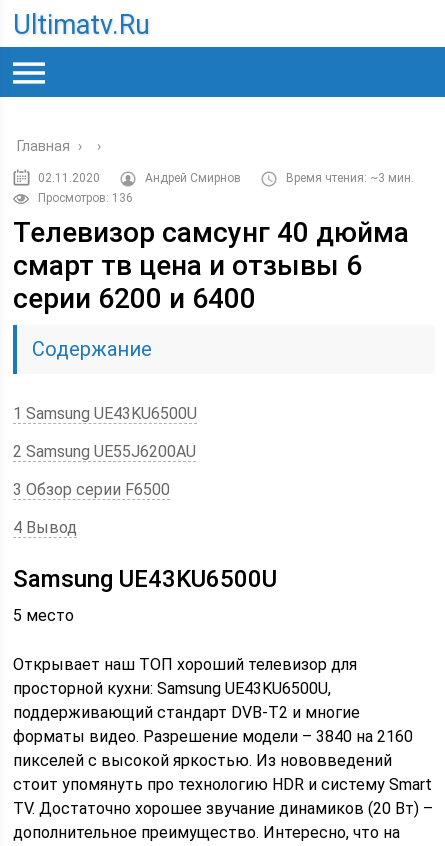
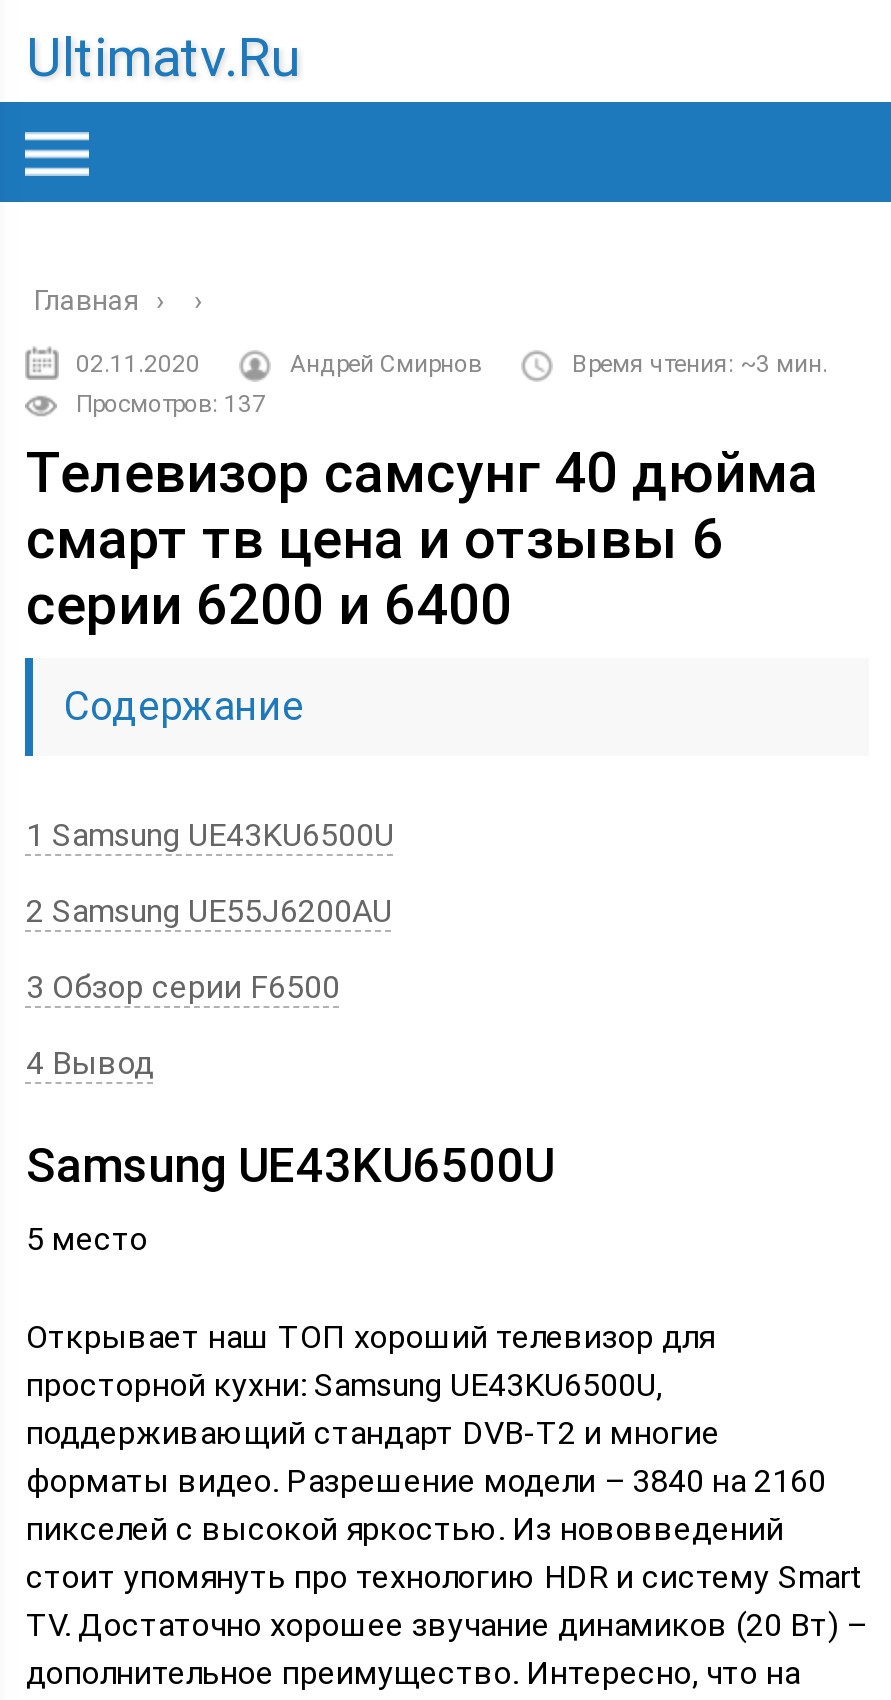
- Просмотров: 136
+ Просмотров: 137
